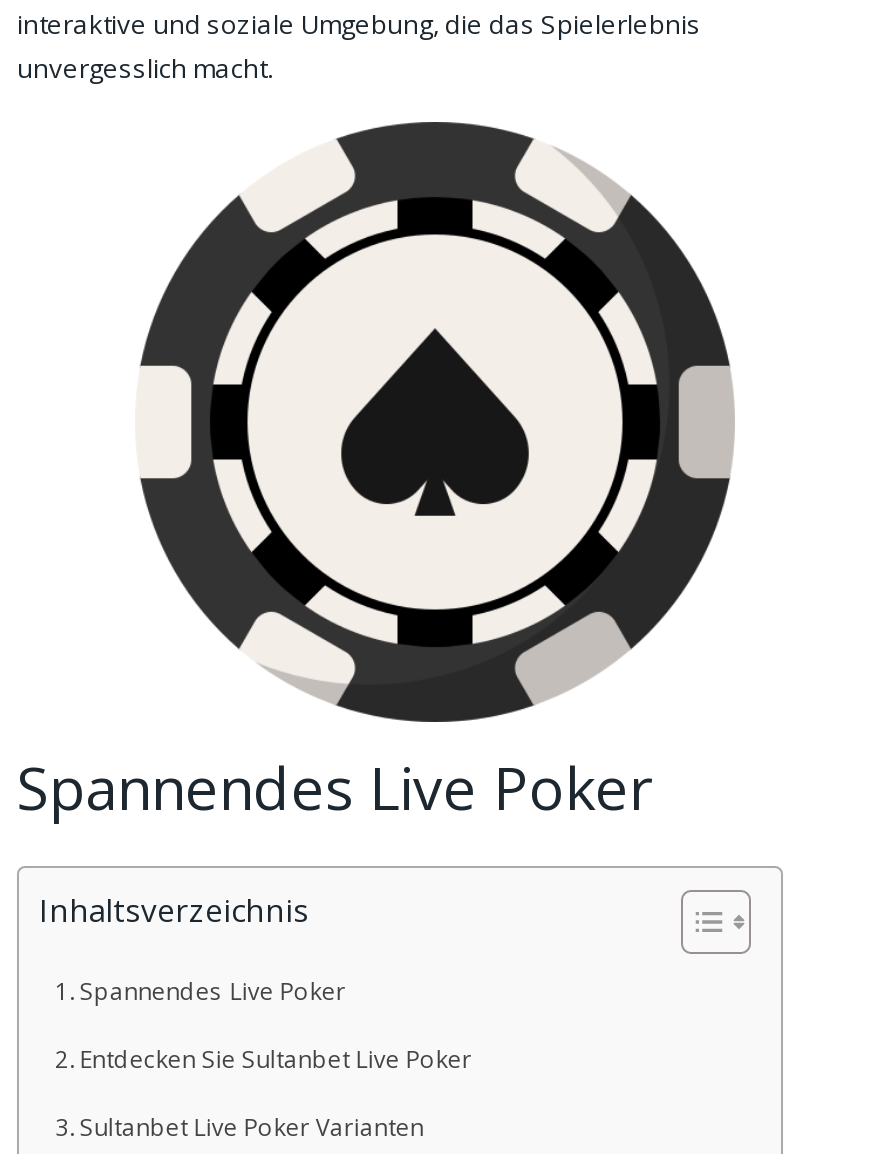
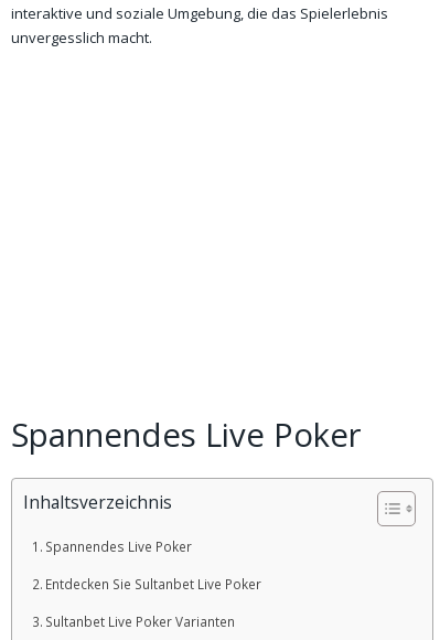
- [image]
